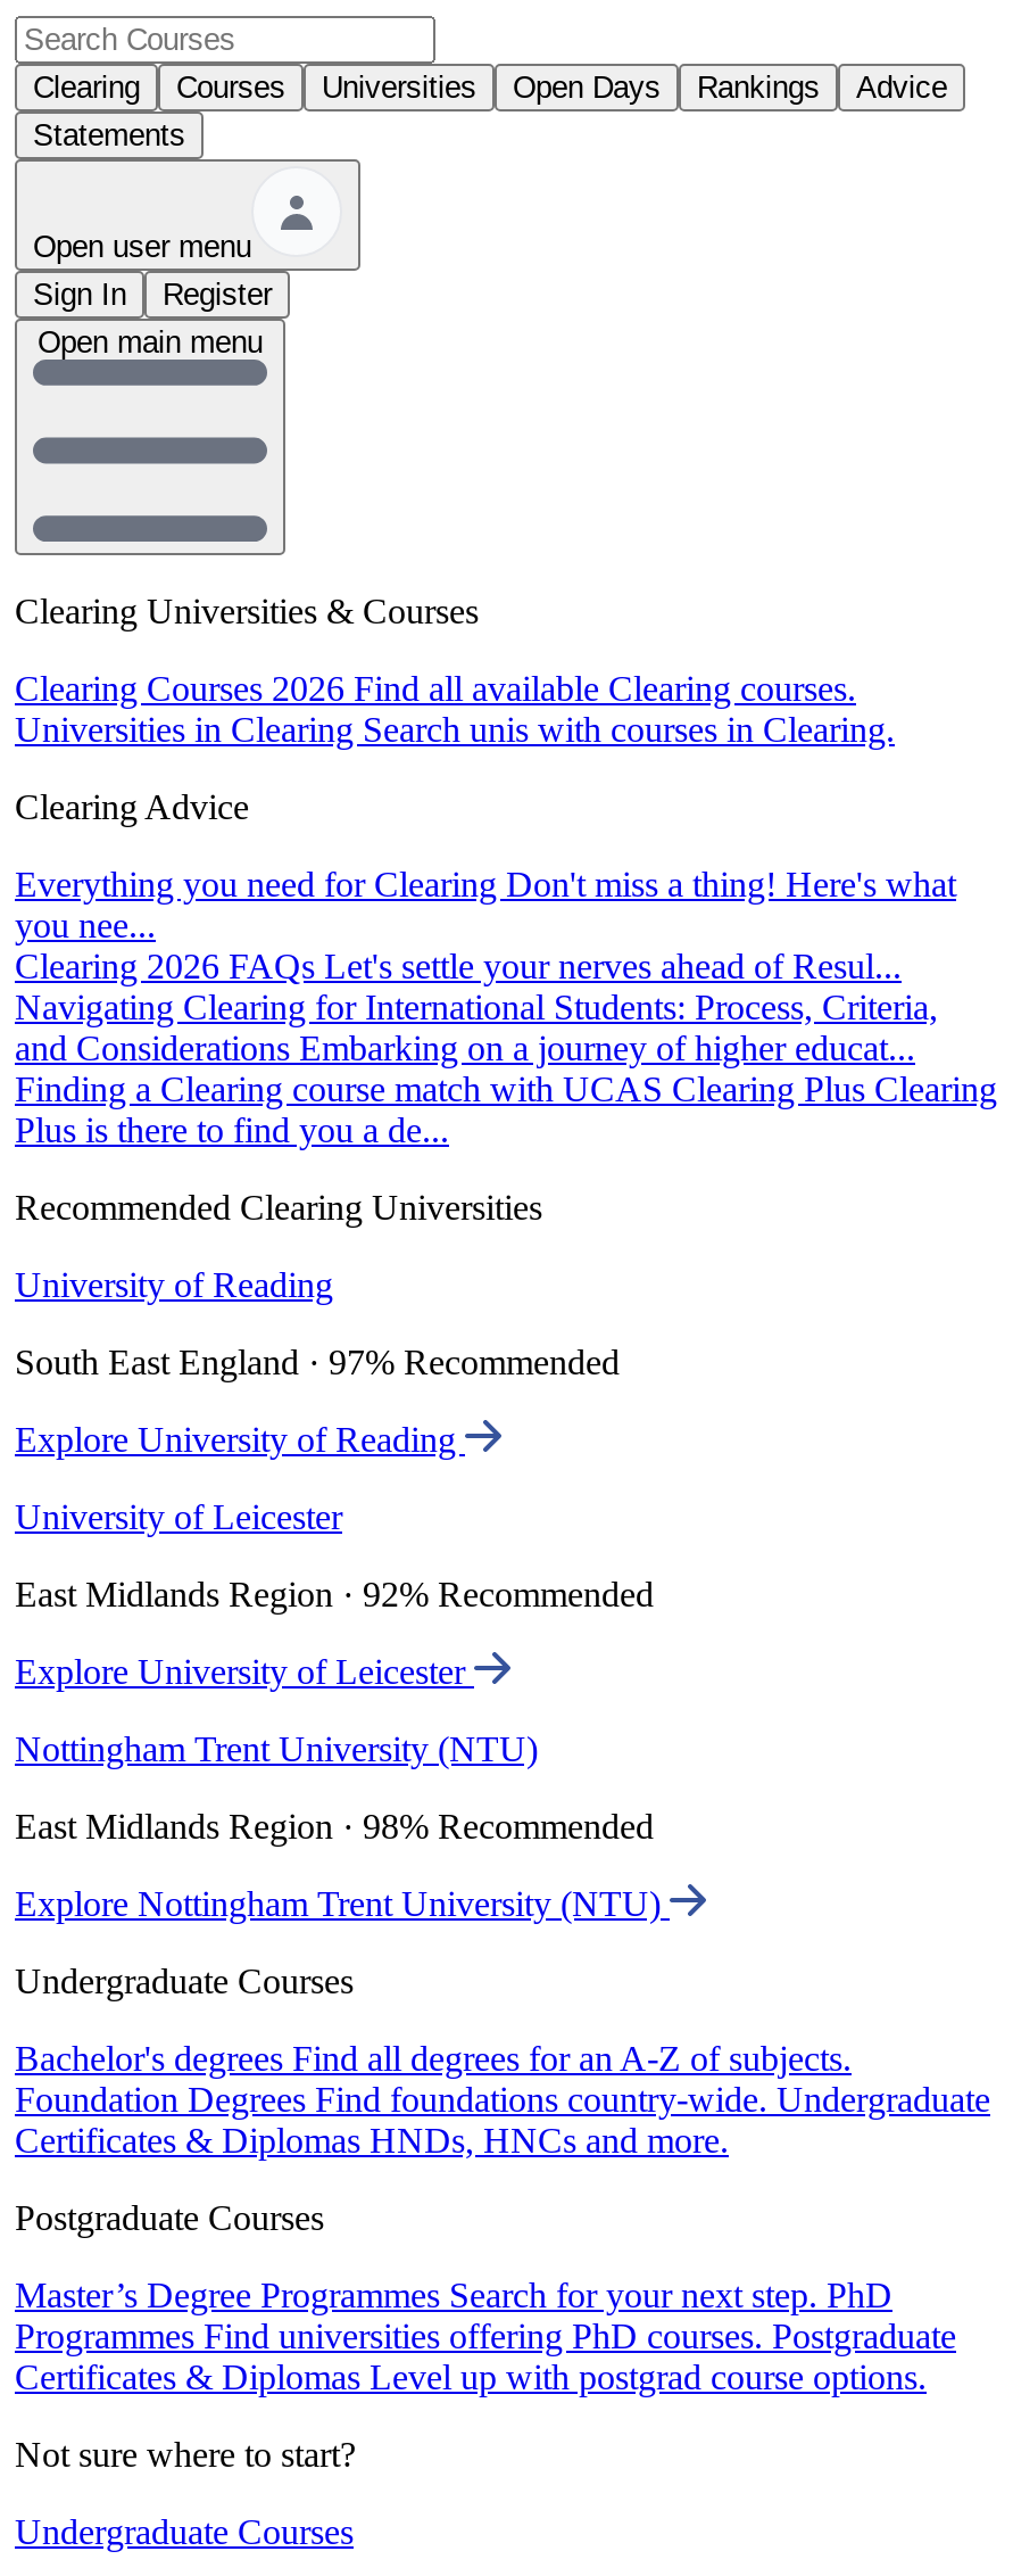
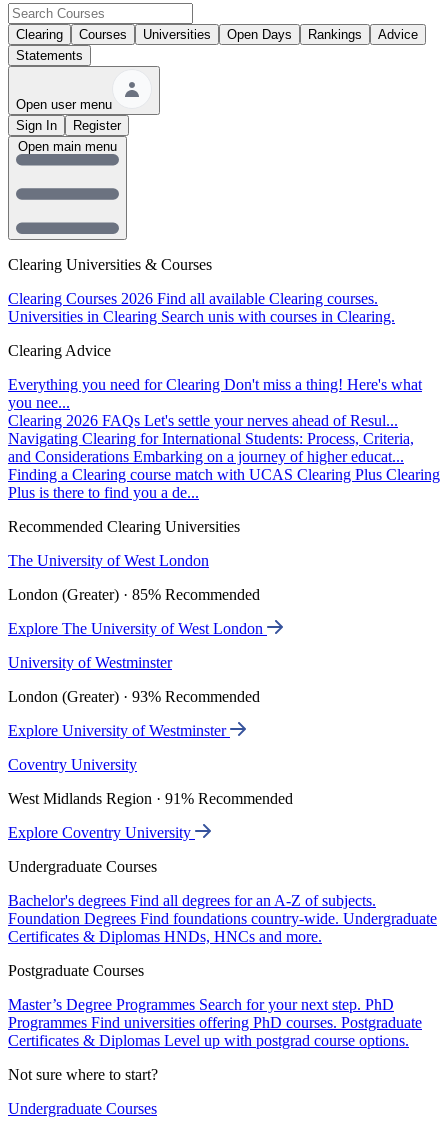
- University of Reading
+ The University of West London

- South East England · 97% Recommended
+ London (Greater) · 85% Recommended

- Explore University of Reading
+ Explore The University of West London

- University of Leicester
+ University of Westminster

- East Midlands Region · 92% Recommended
+ London (Greater) · 93% Recommended

- Explore University of Leicester
+ Explore University of Westminster

- Nottingham Trent University (NTU)
+ Coventry University

- East Midlands Region · 98% Recommended
+ West Midlands Region · 91% Recommended

- Explore Nottingham Trent University (NTU)
+ Explore Coventry University
